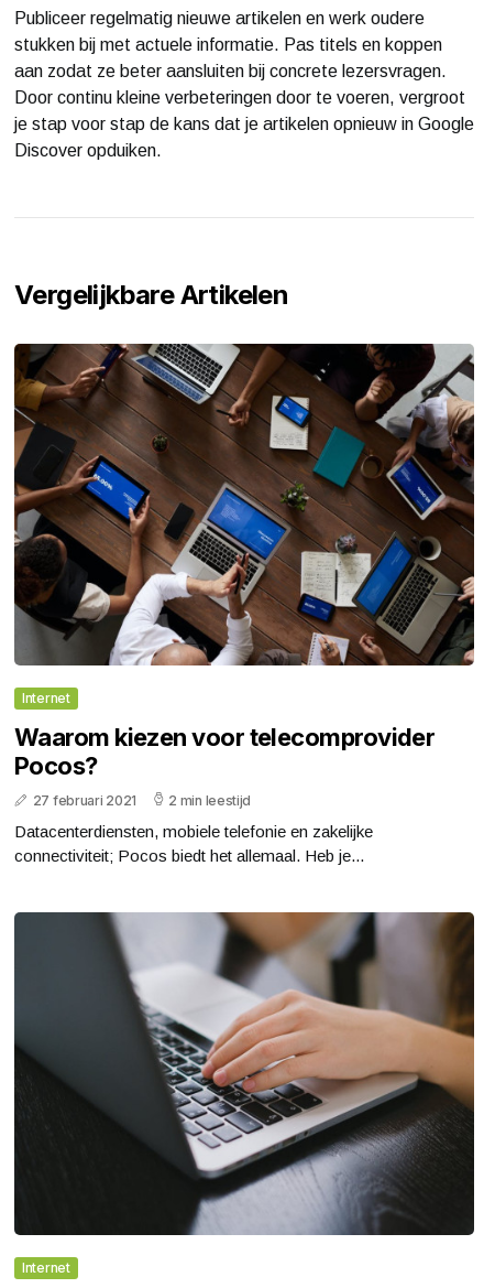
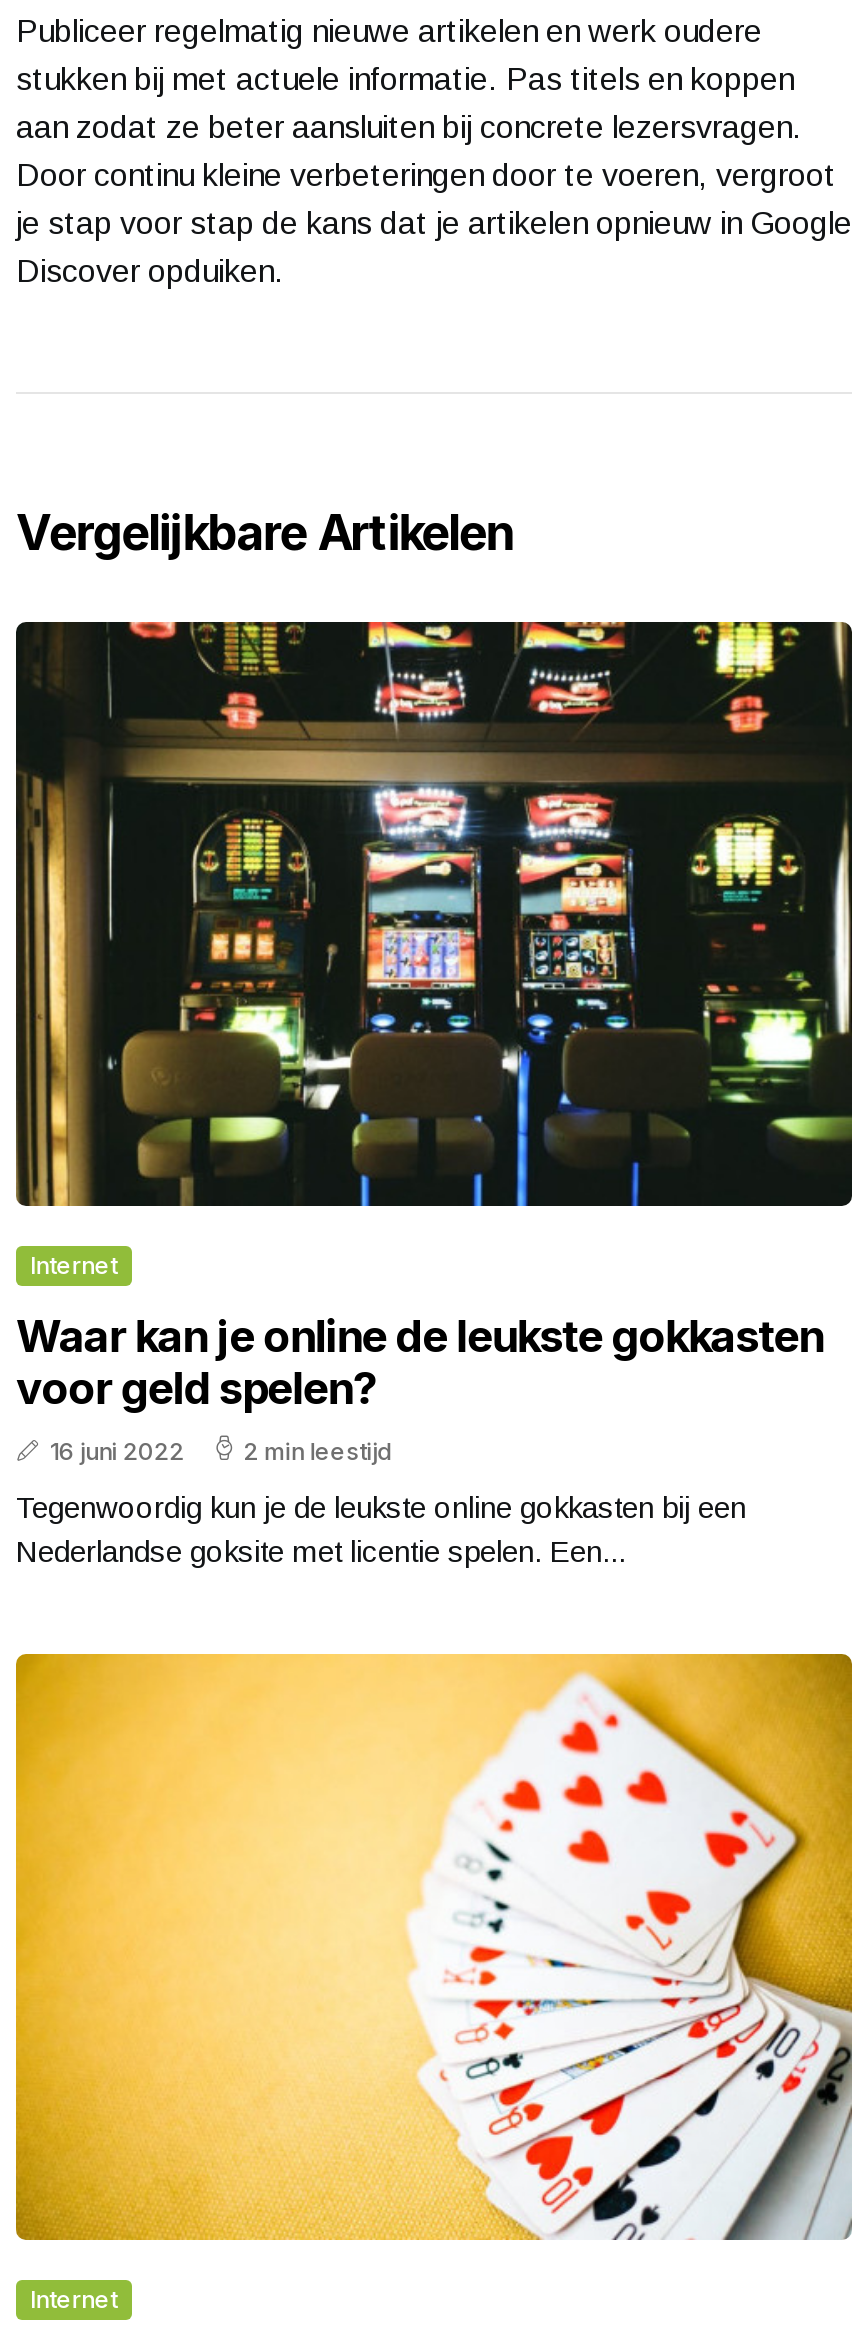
- [image]
+ [image]

- Waarom kiezen voor telecomprovider
- Pocos?
- 27 februari 2021
+ Waar kan je online de leukste gokkasten
+ voor geld spelen?
+ 16 juni 2022

- Datacenterdiensten, mobiele telefonie en zakelijke
- connectiviteit; Pocos biedt het allemaal. Heb je...
+ Tegenwoordig kun je de leukste online gokkasten bij een
+ Nederlandse goksite met licentie spelen. Een...

- [image]
+ [image]
